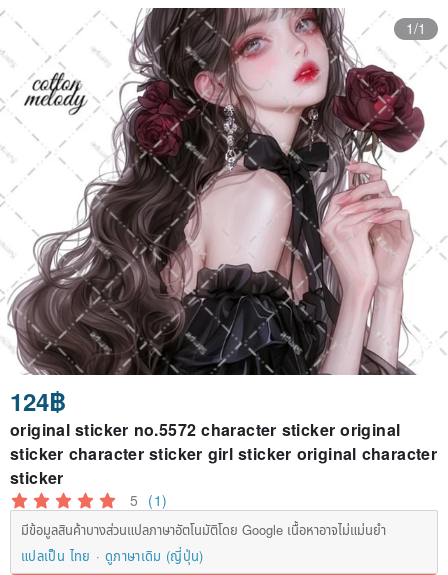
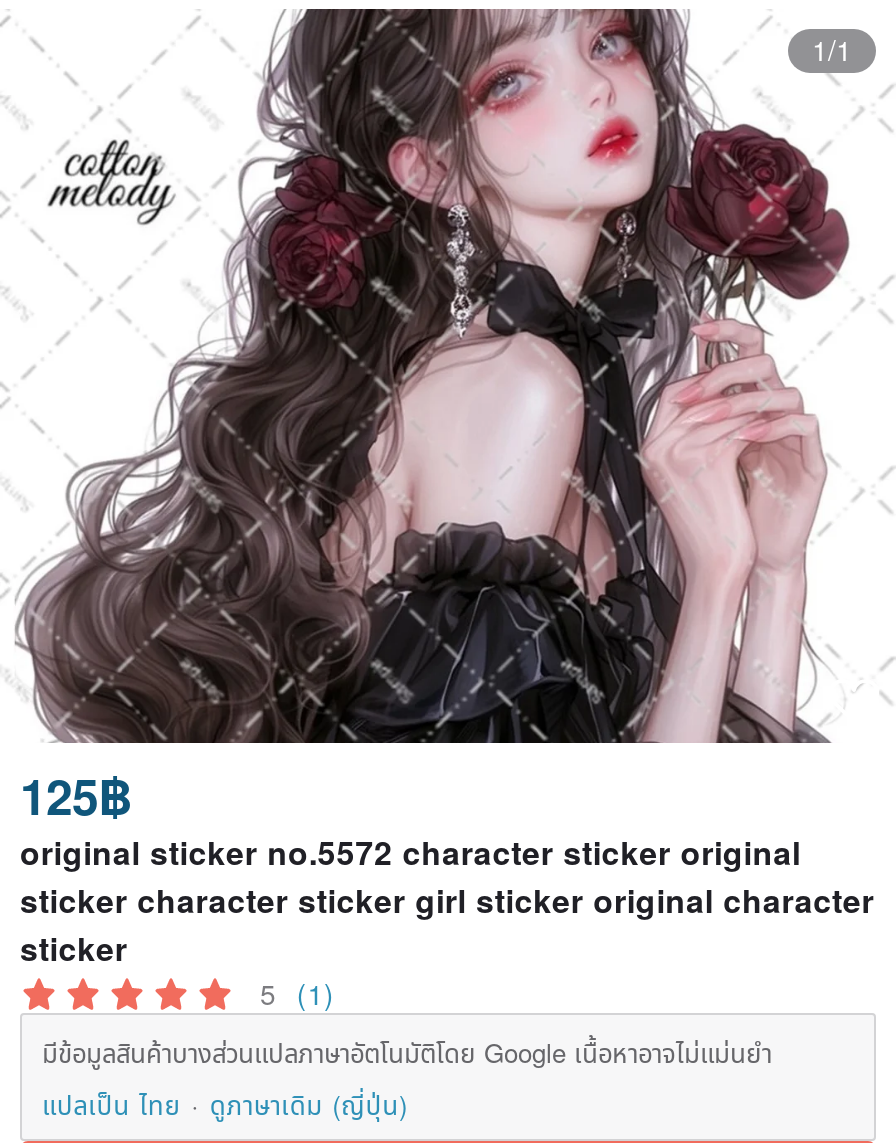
- 124฿
+ 125฿
